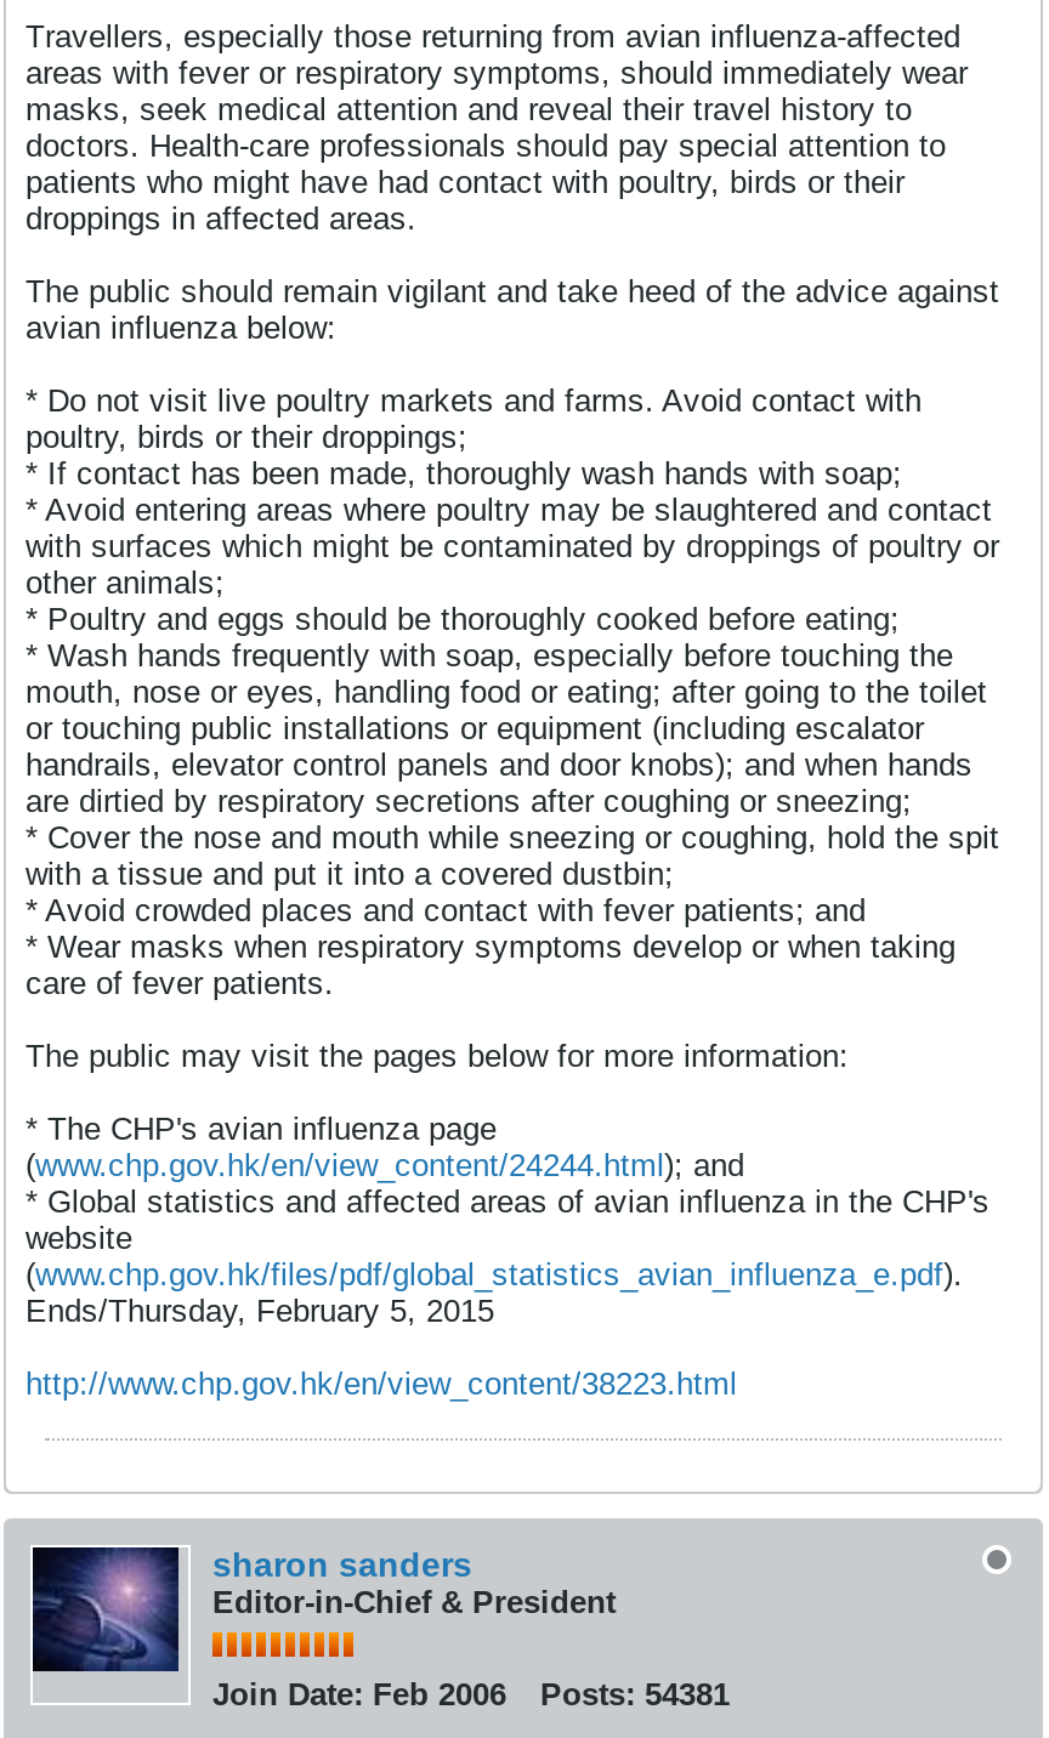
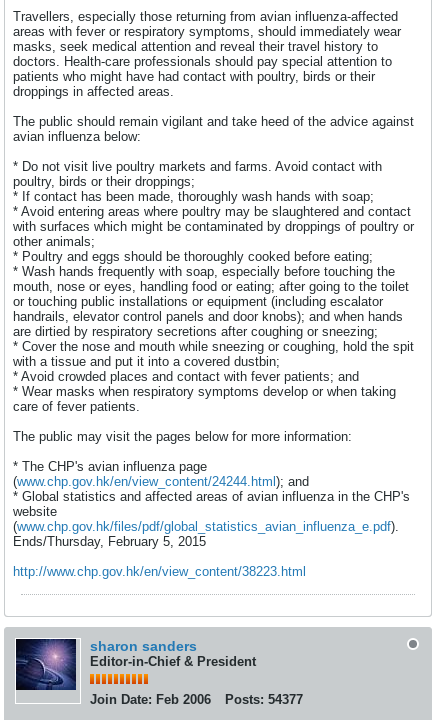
- Join Date: Feb 2006 Posts: 54381
+ Join Date: Feb 2006 Posts: 54377
